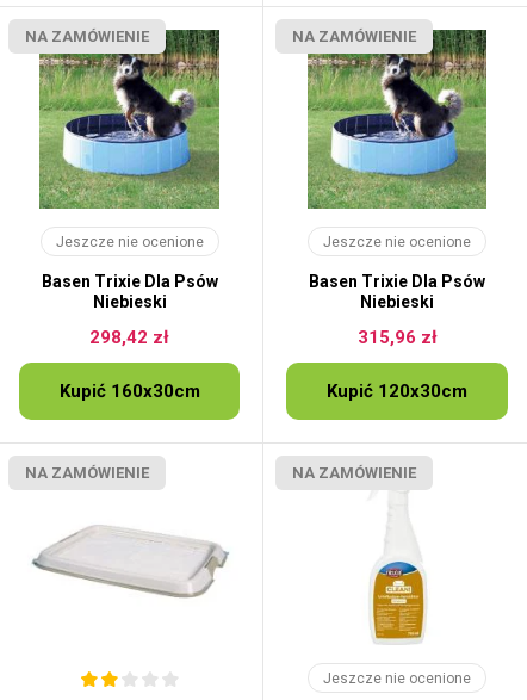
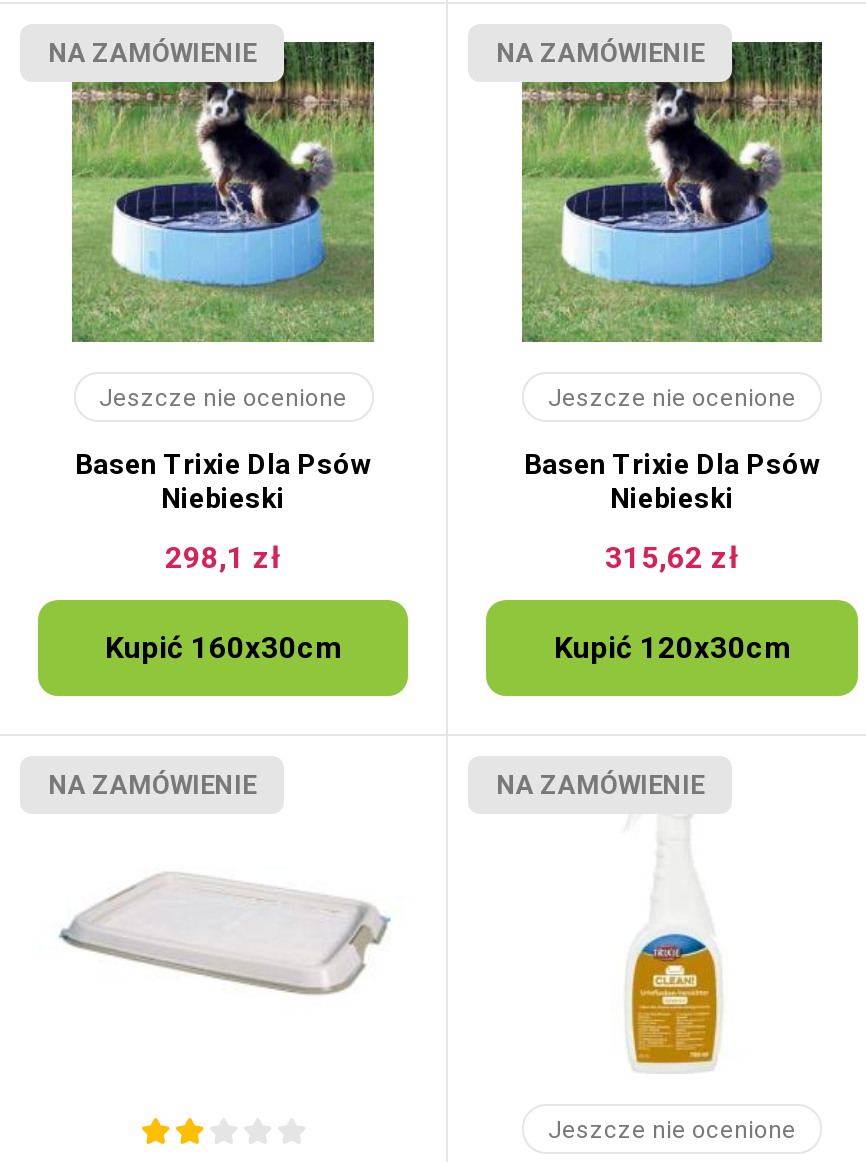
- 298,42 zł
+ 298,1 zł

- 315,96 zł
+ 315,62 zł
